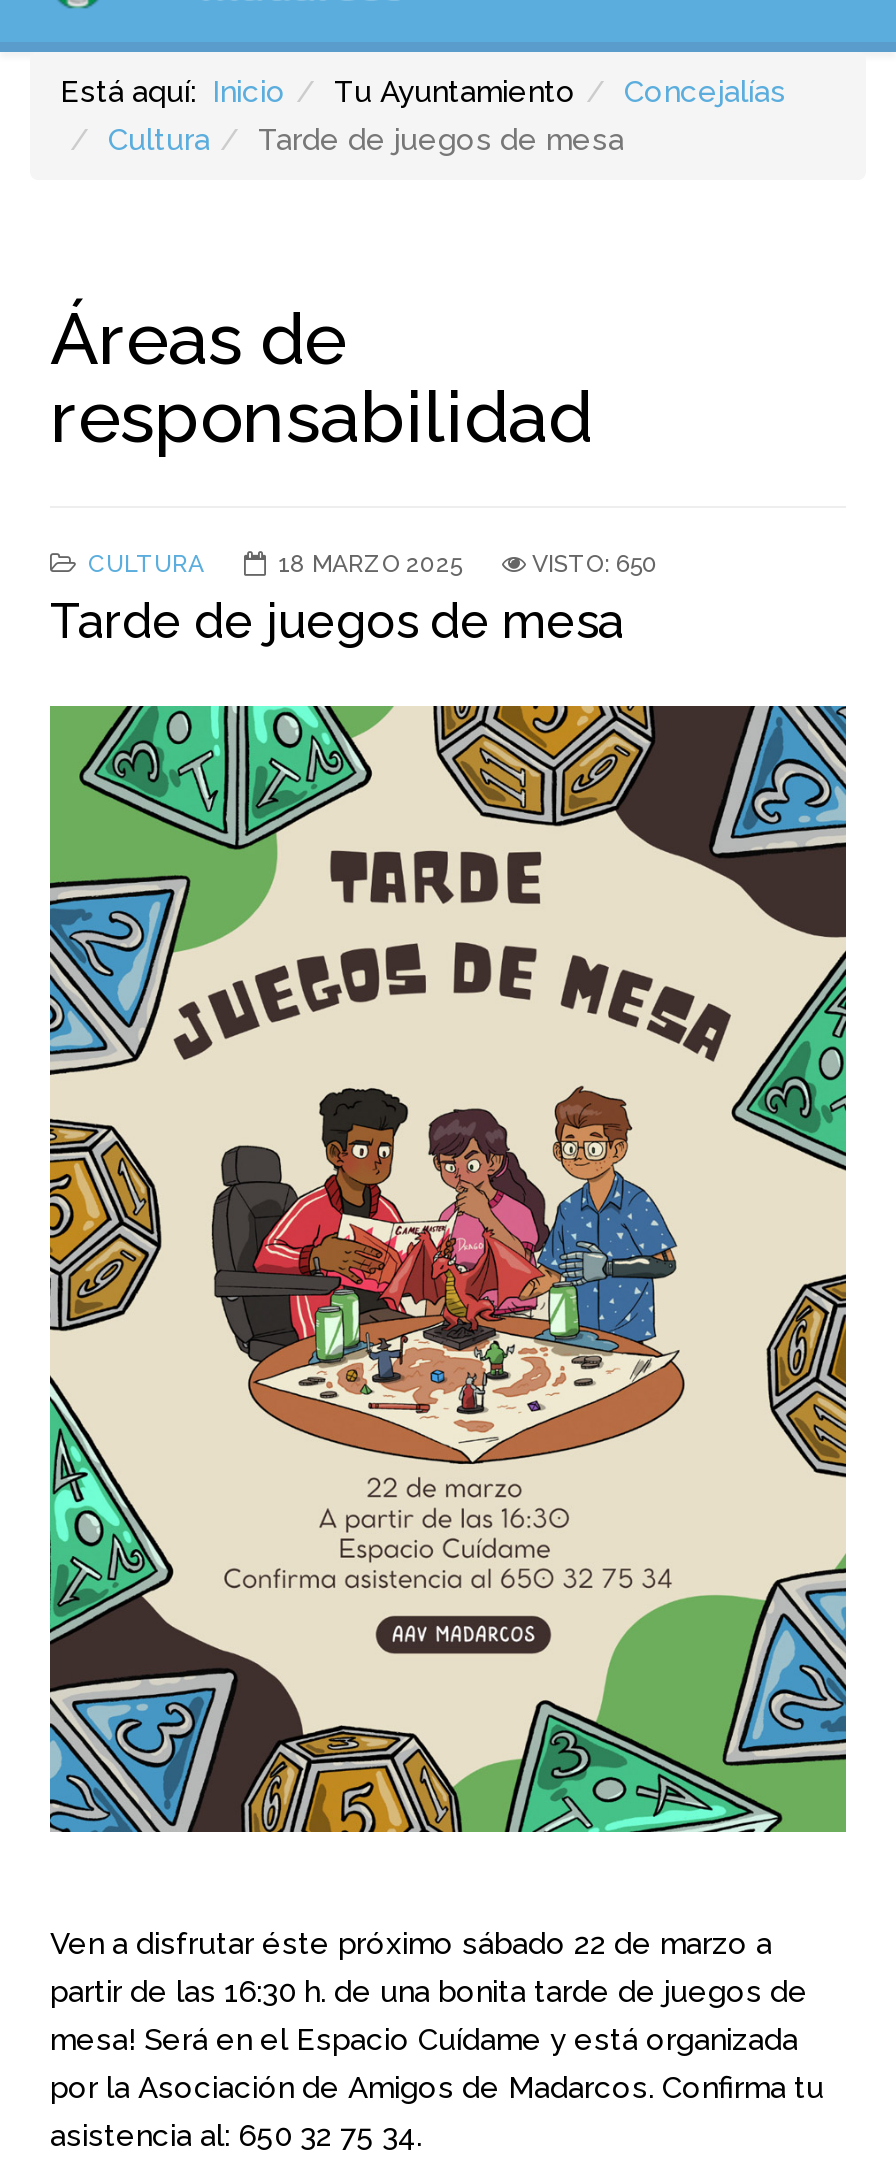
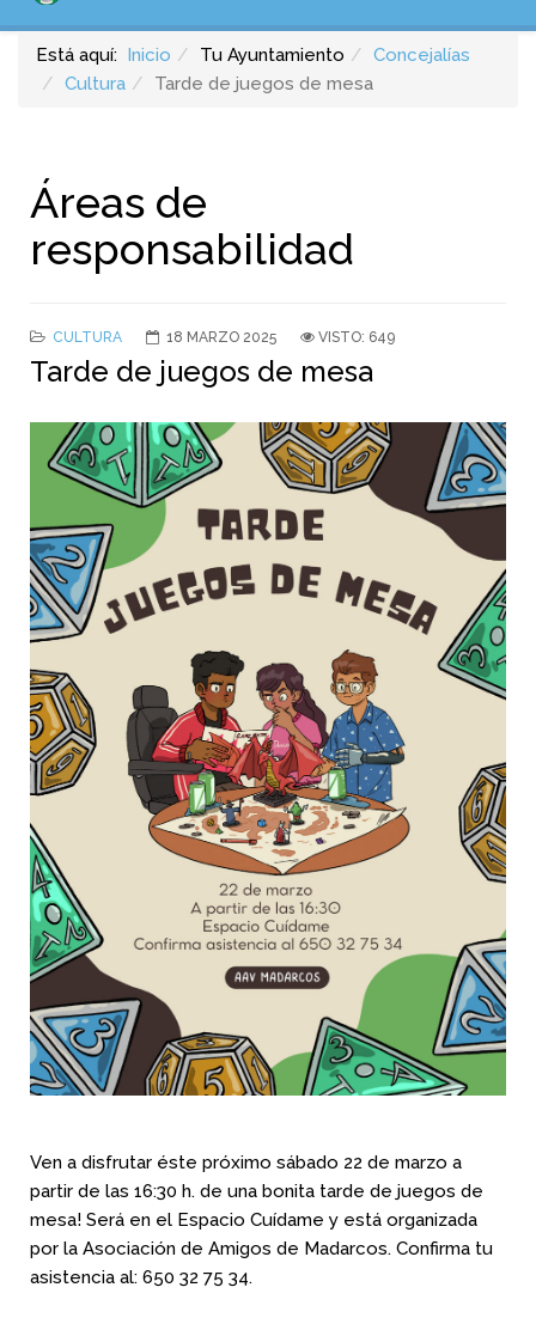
- VISTO: 650
+ VISTO: 649
